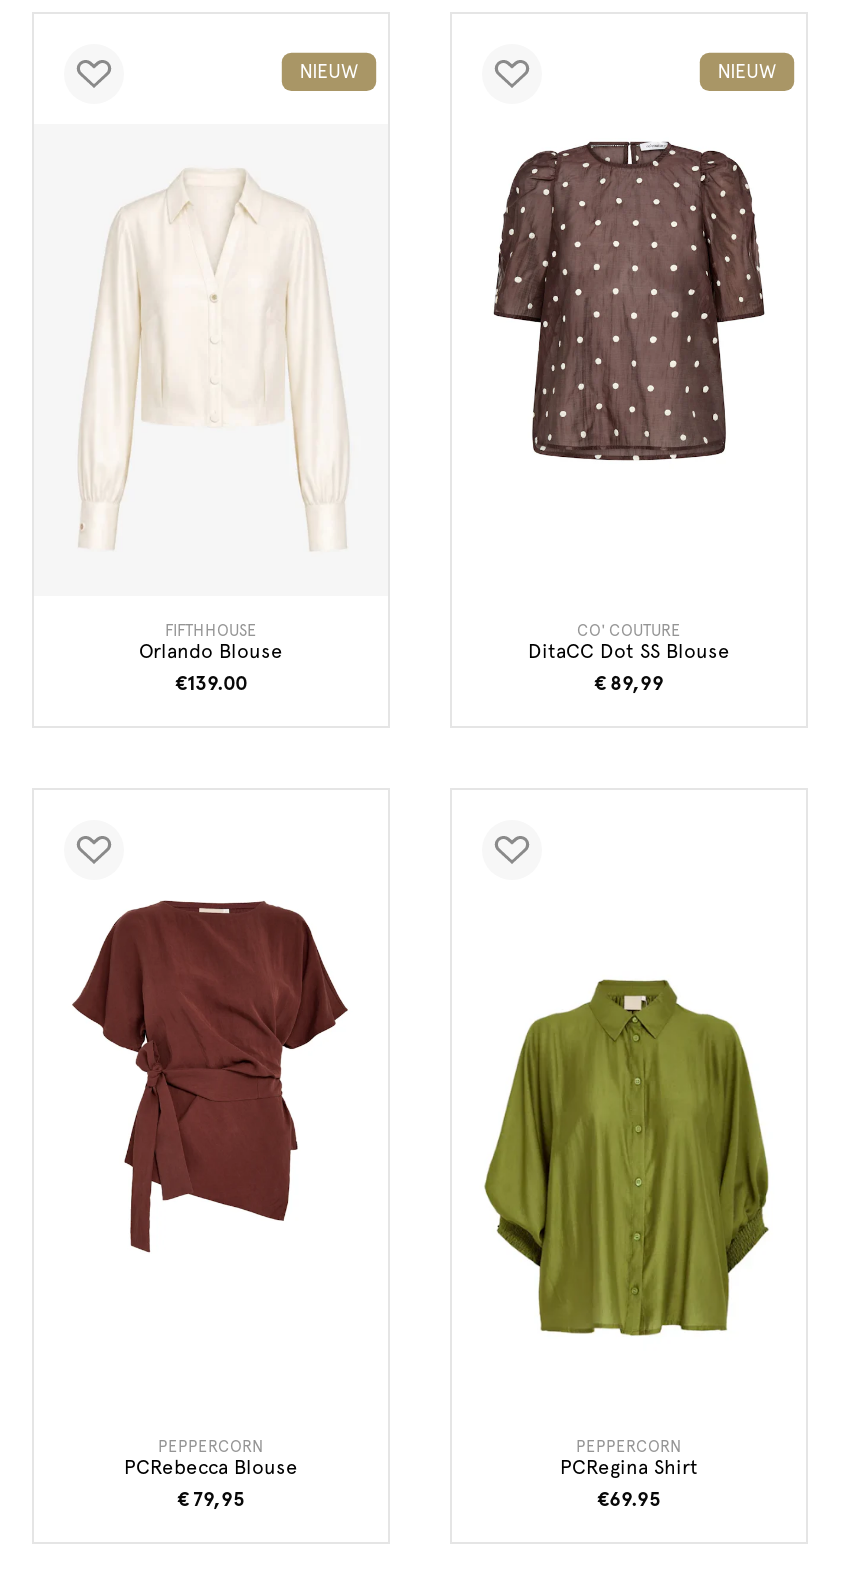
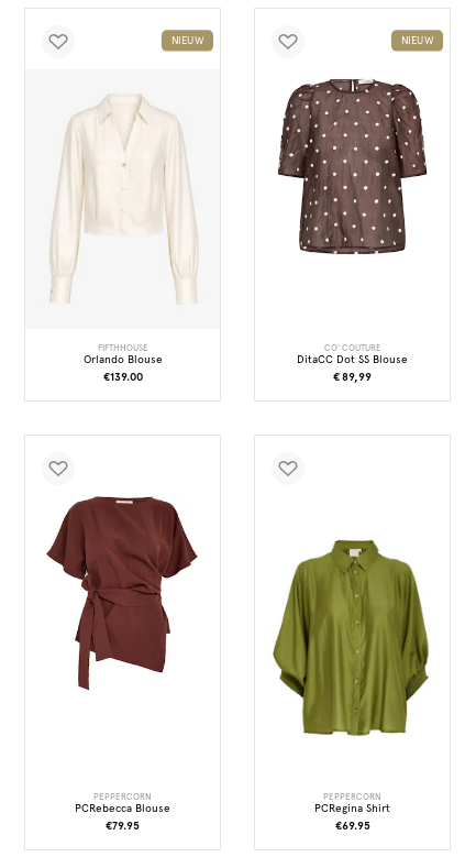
- € 79,95
+ €79.95
